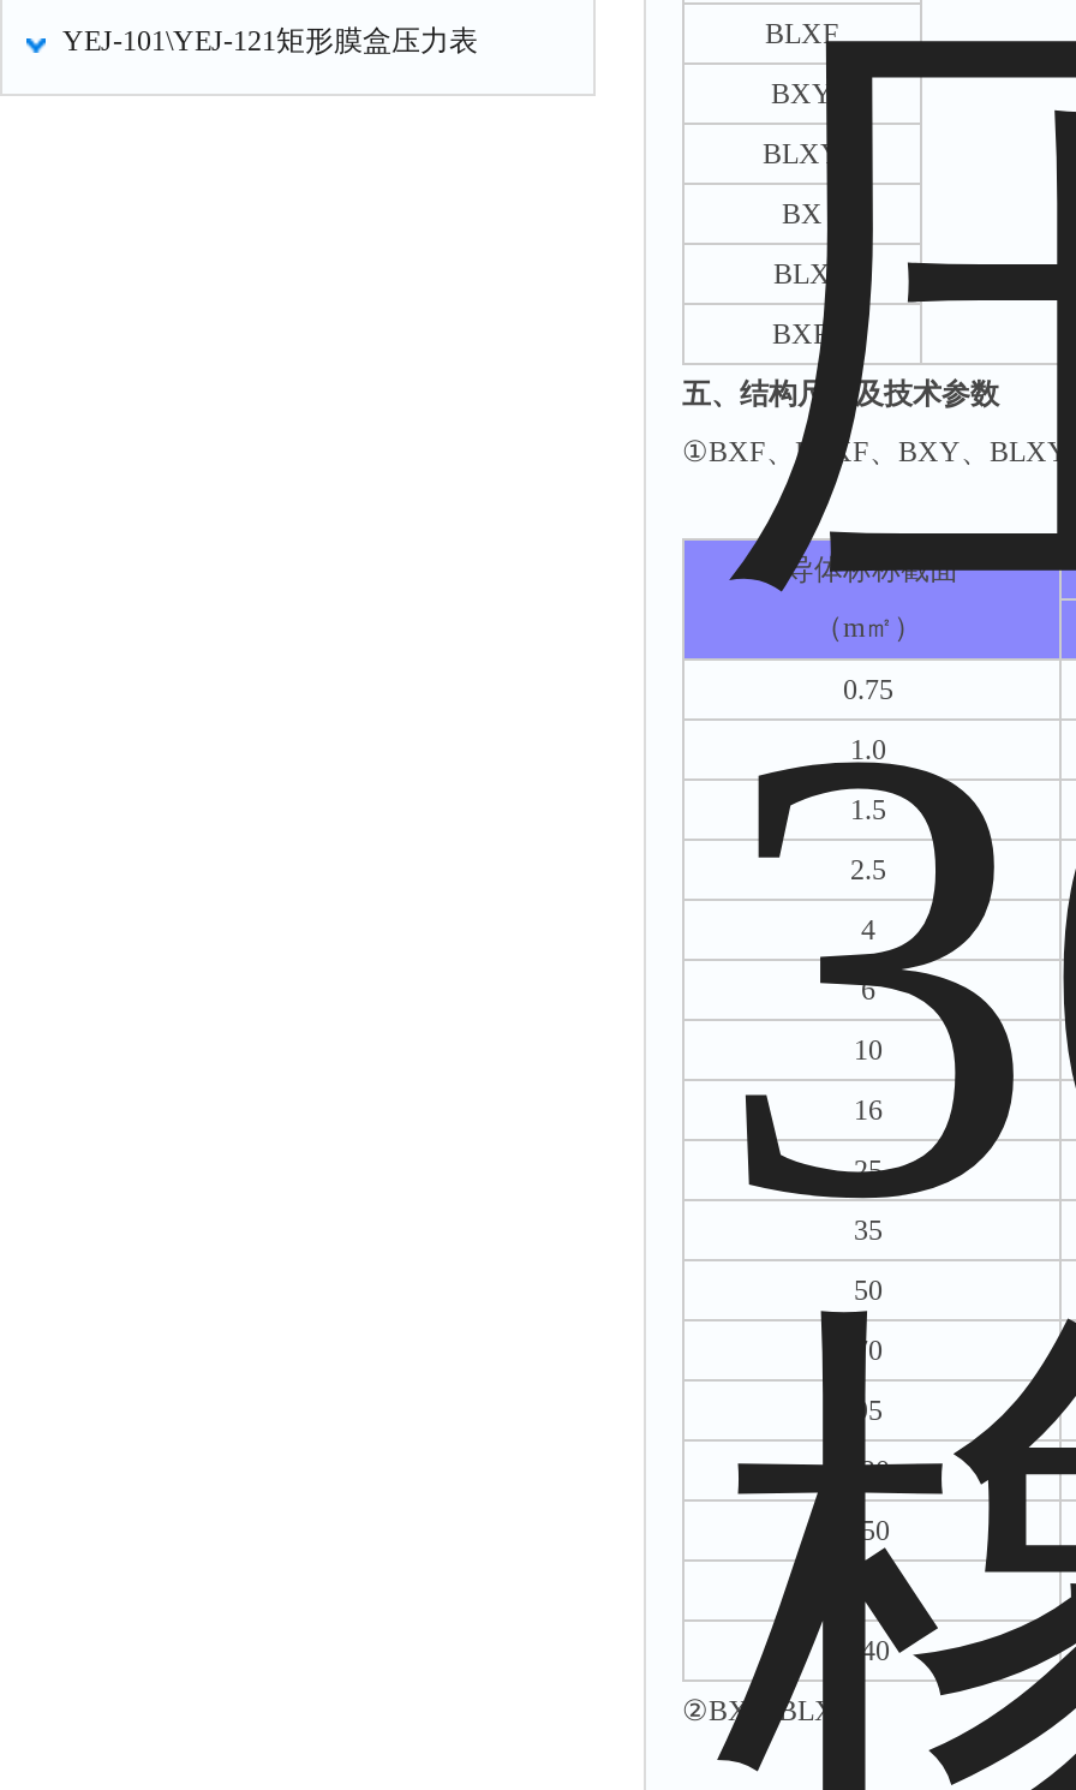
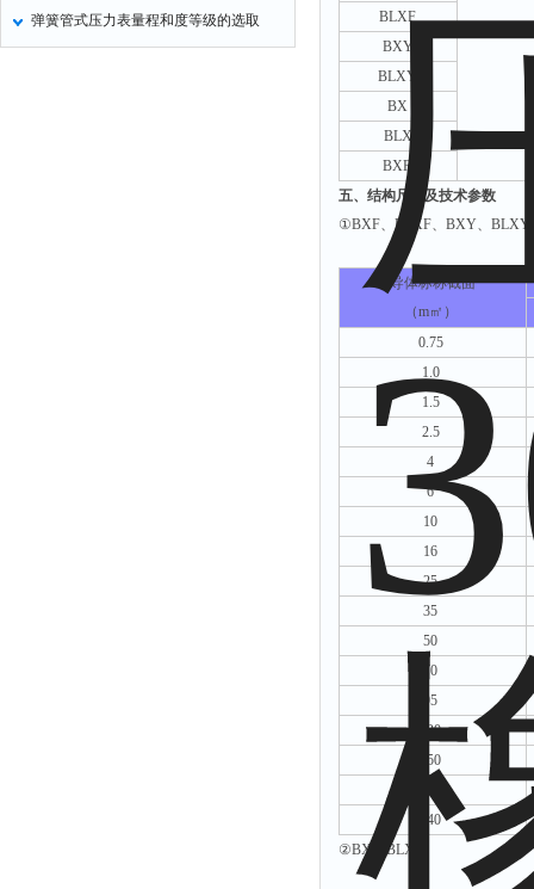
- YEJ-101\YEJ-121矩形膜盒压力表
+ 弹簧管式压力表量程和度等级的选取
